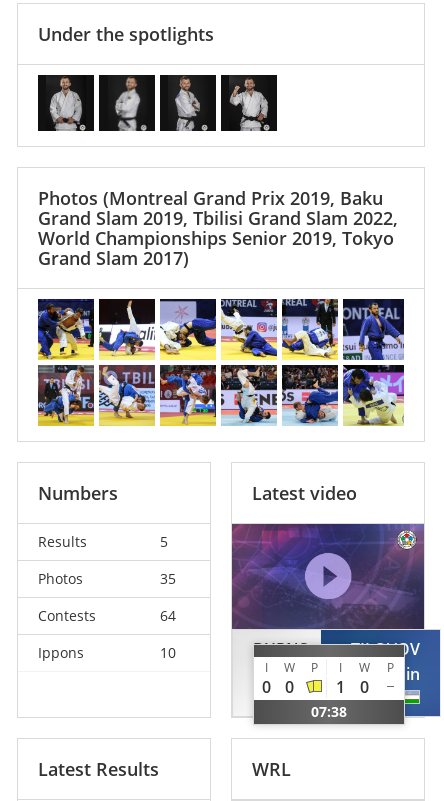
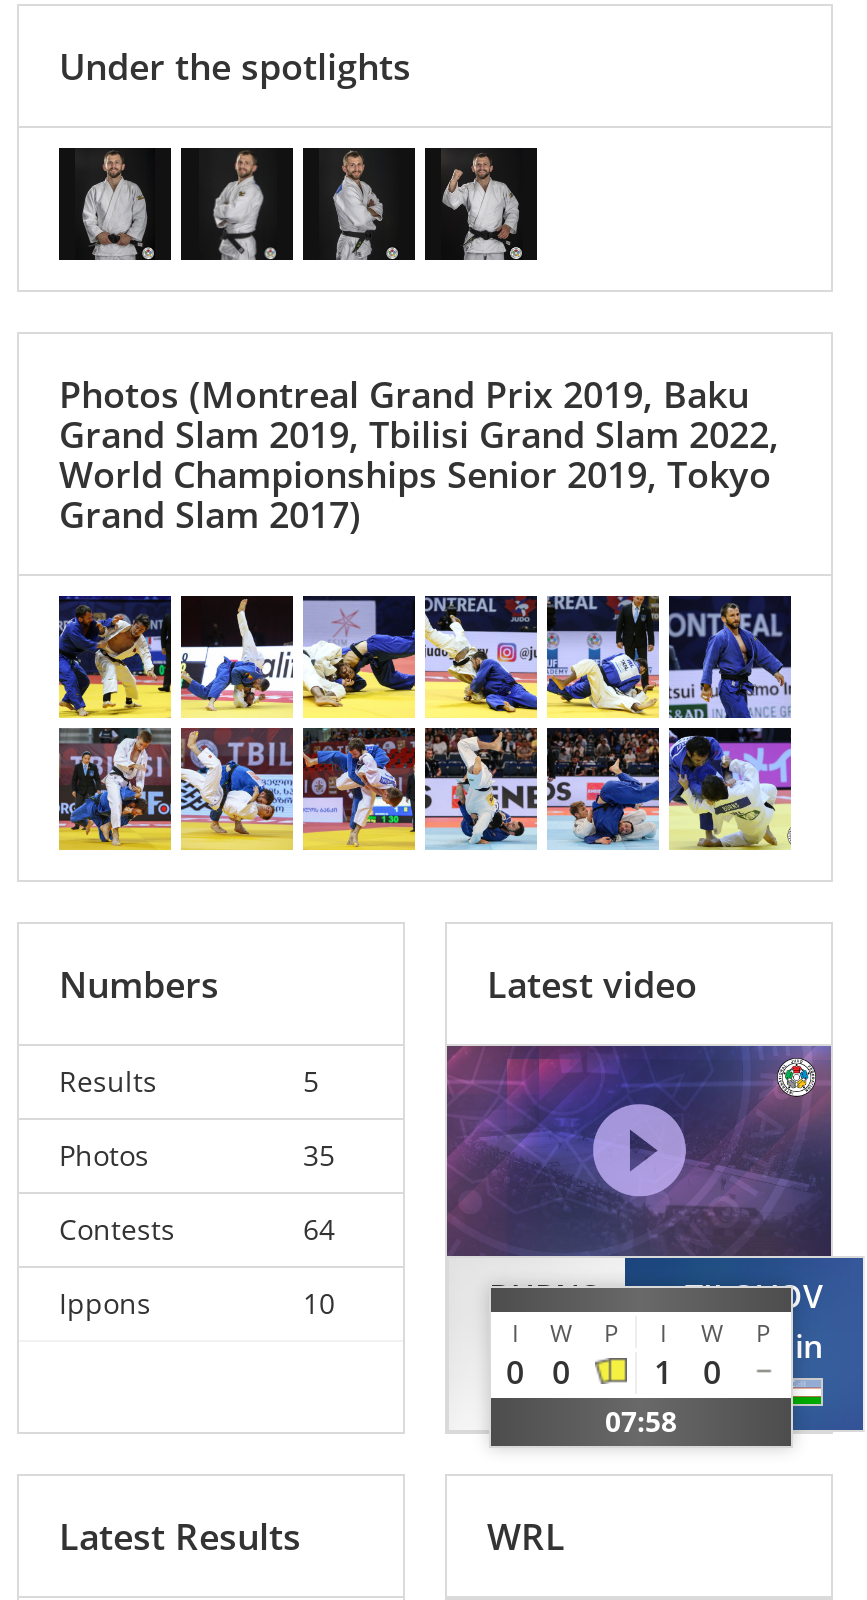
- 07:38
+ 07:58
